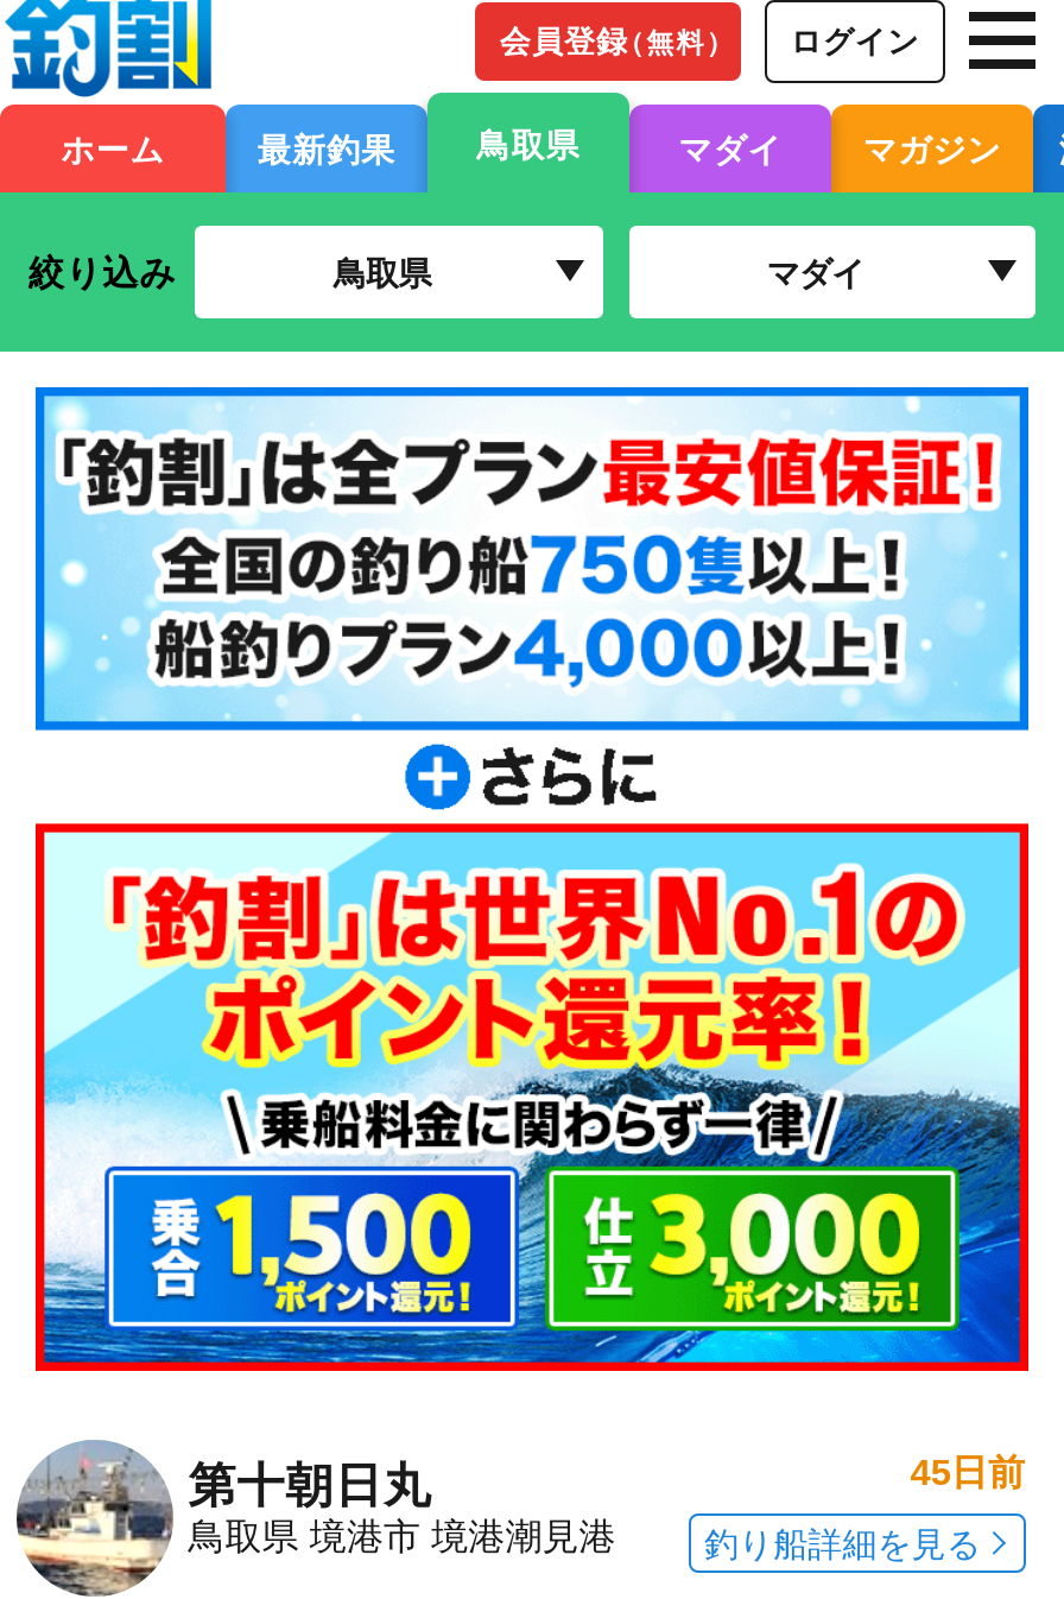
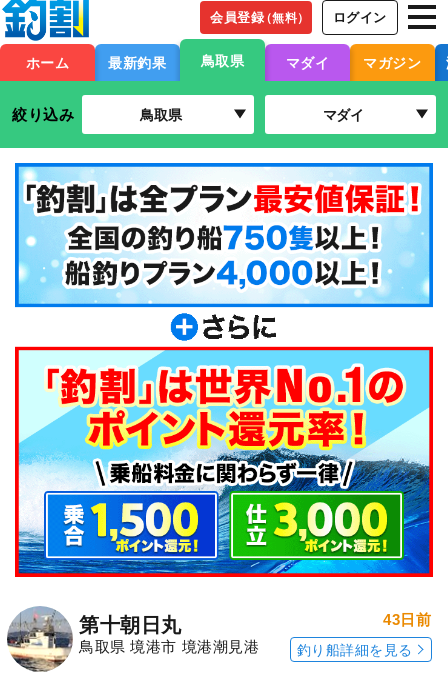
- 45日前
+ 43日前
